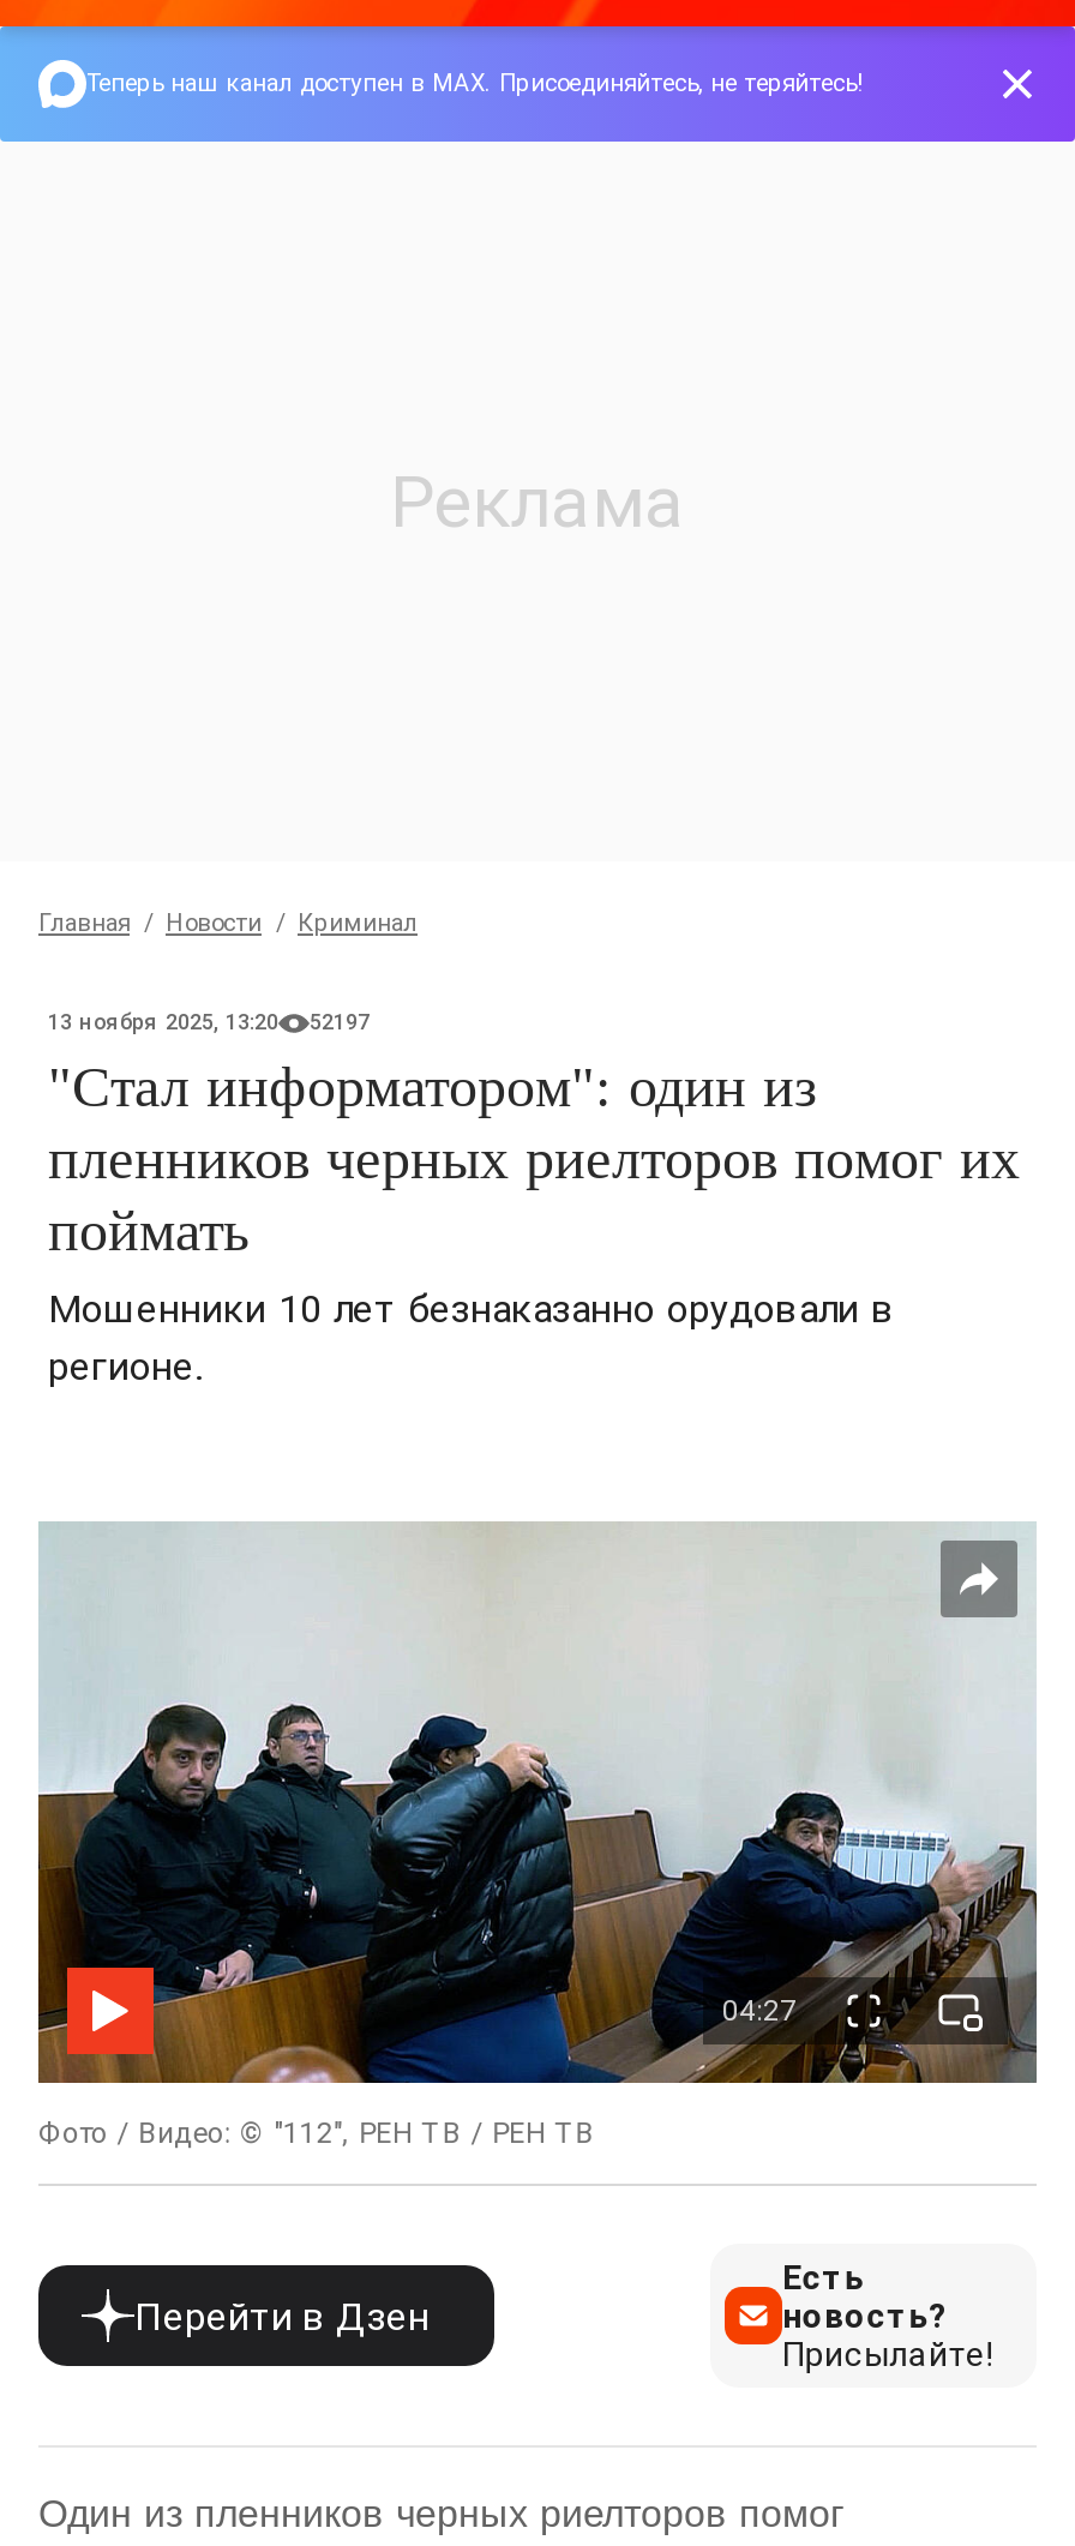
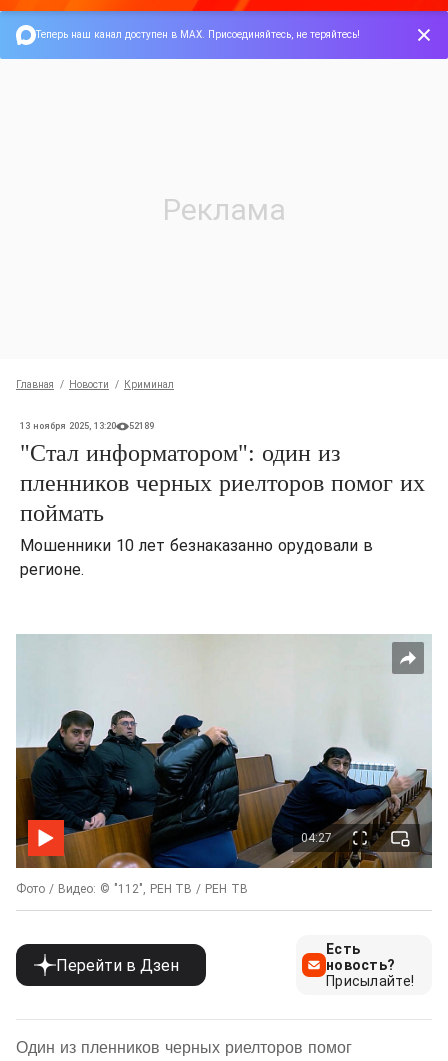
- 13 ноября 2025, 13:20 52197
+ 13 ноября 2025, 13:20 52189
